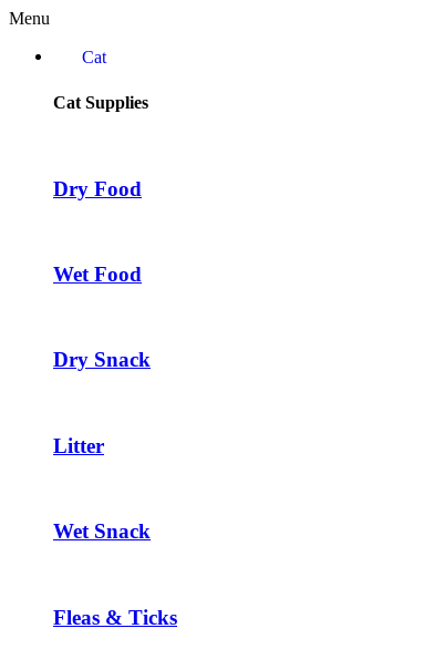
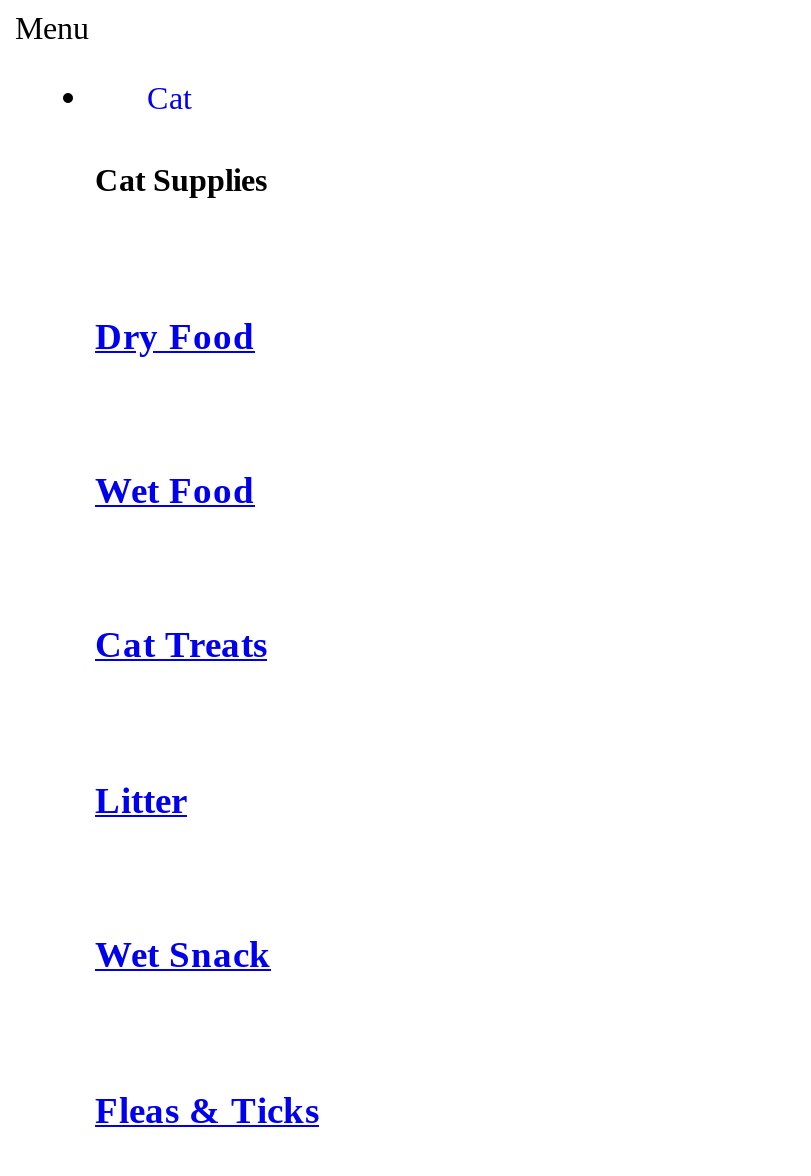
- Dry Snack
+ Cat Treats
